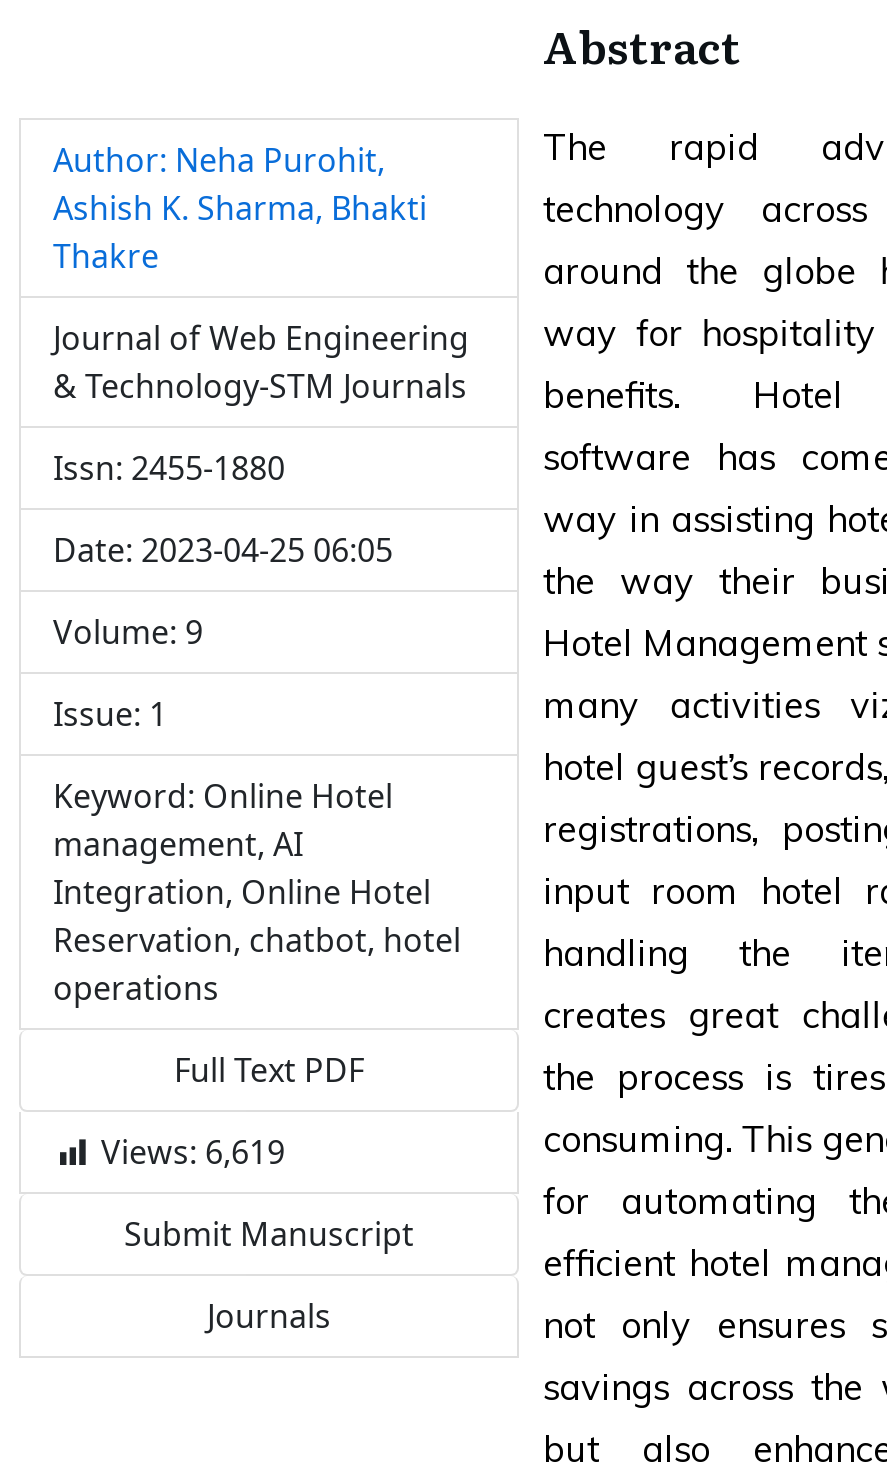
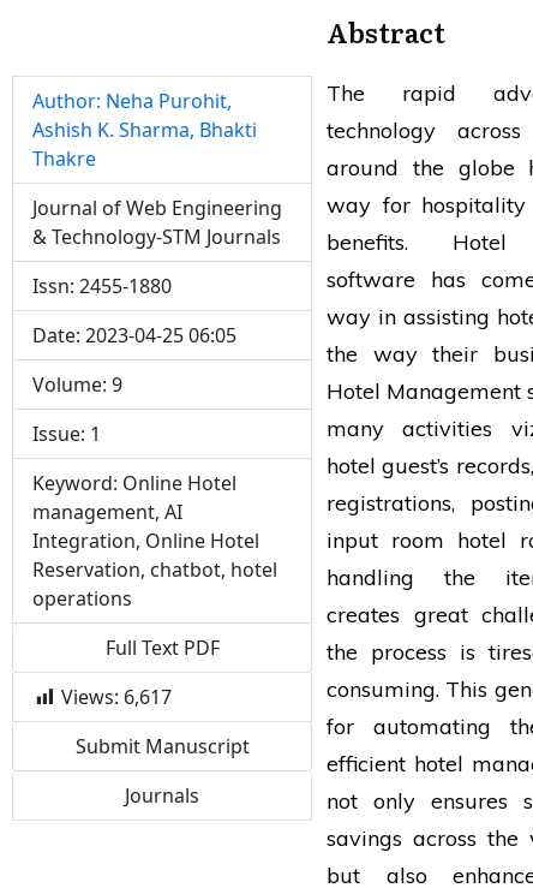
- Views: 6,619
+ Views: 6,617
